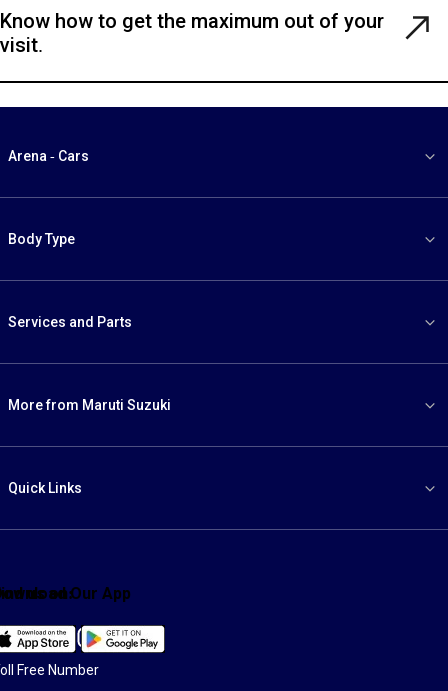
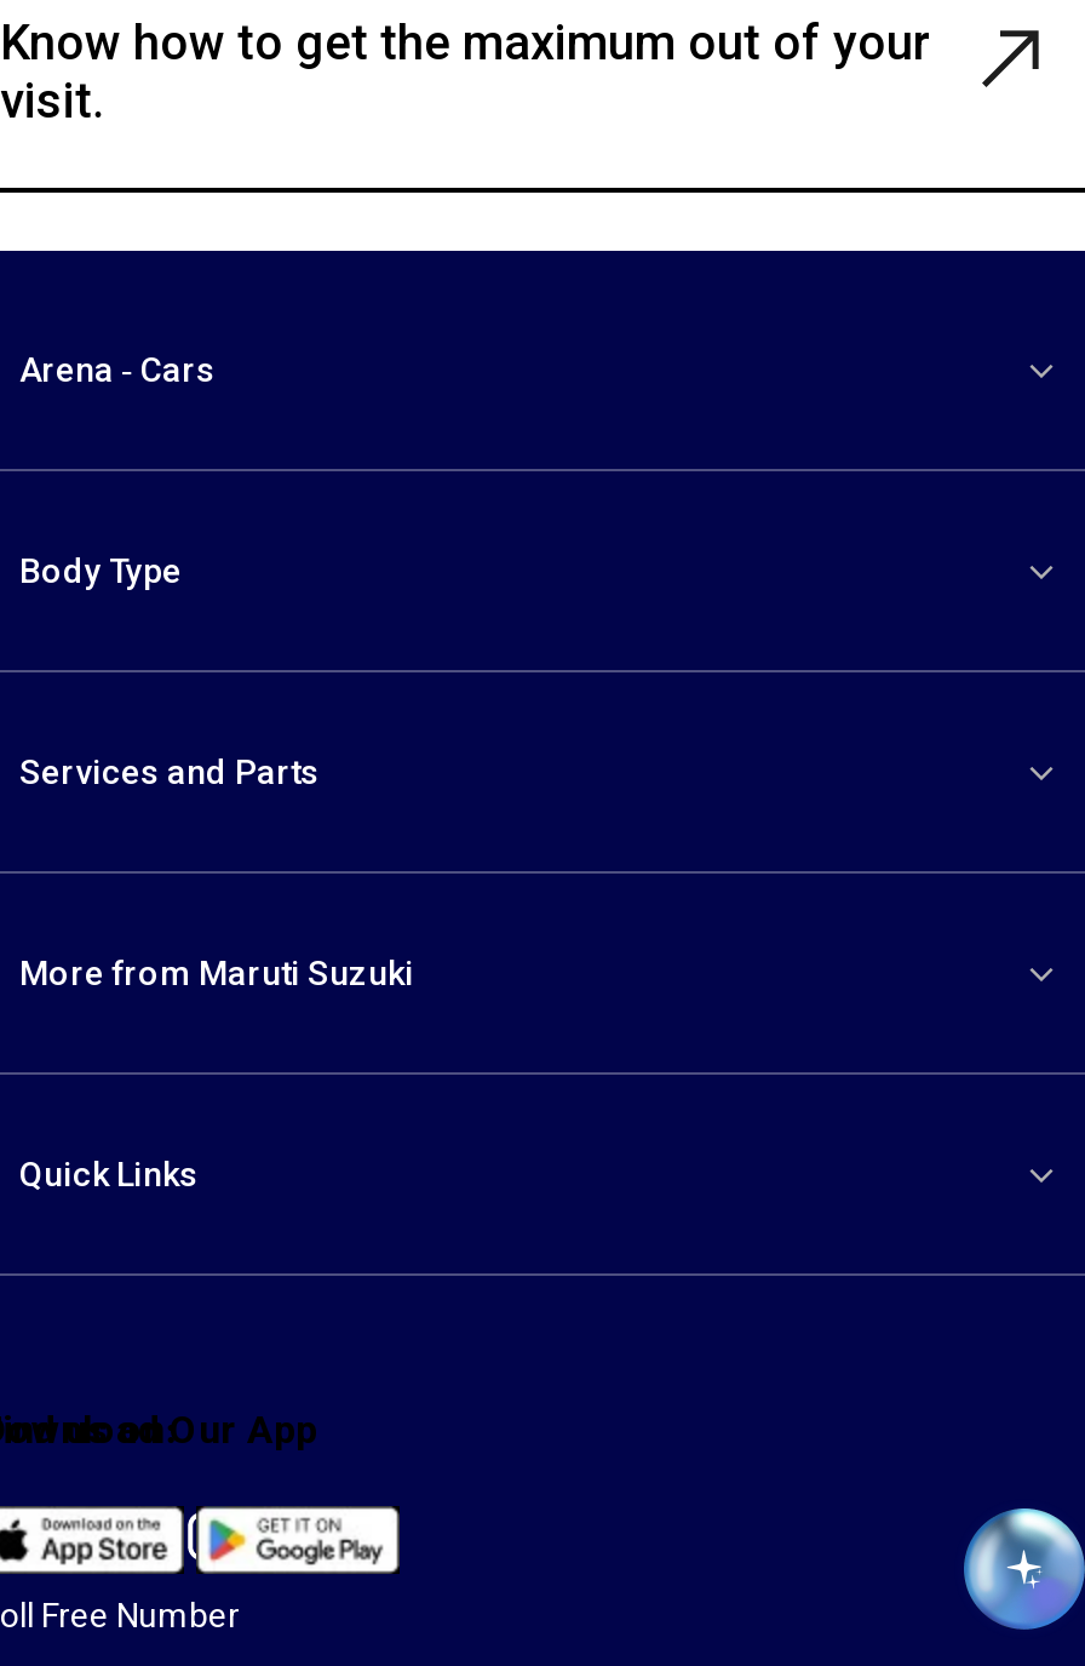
+ [image]
